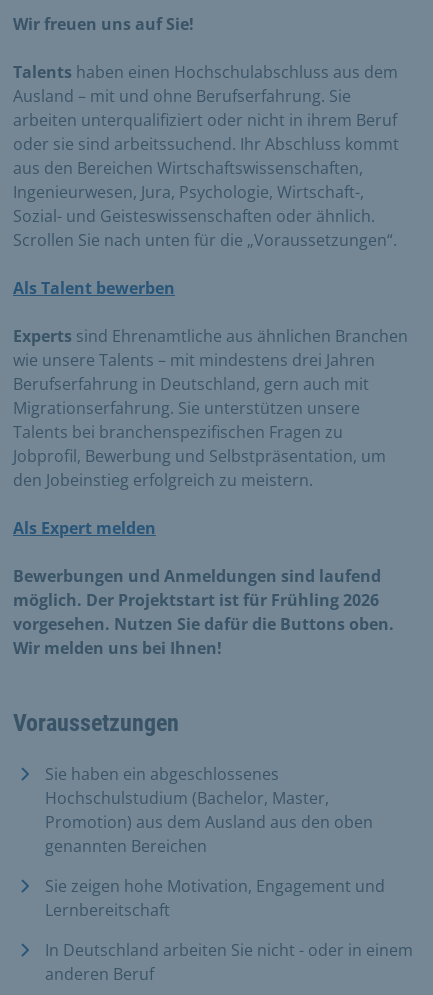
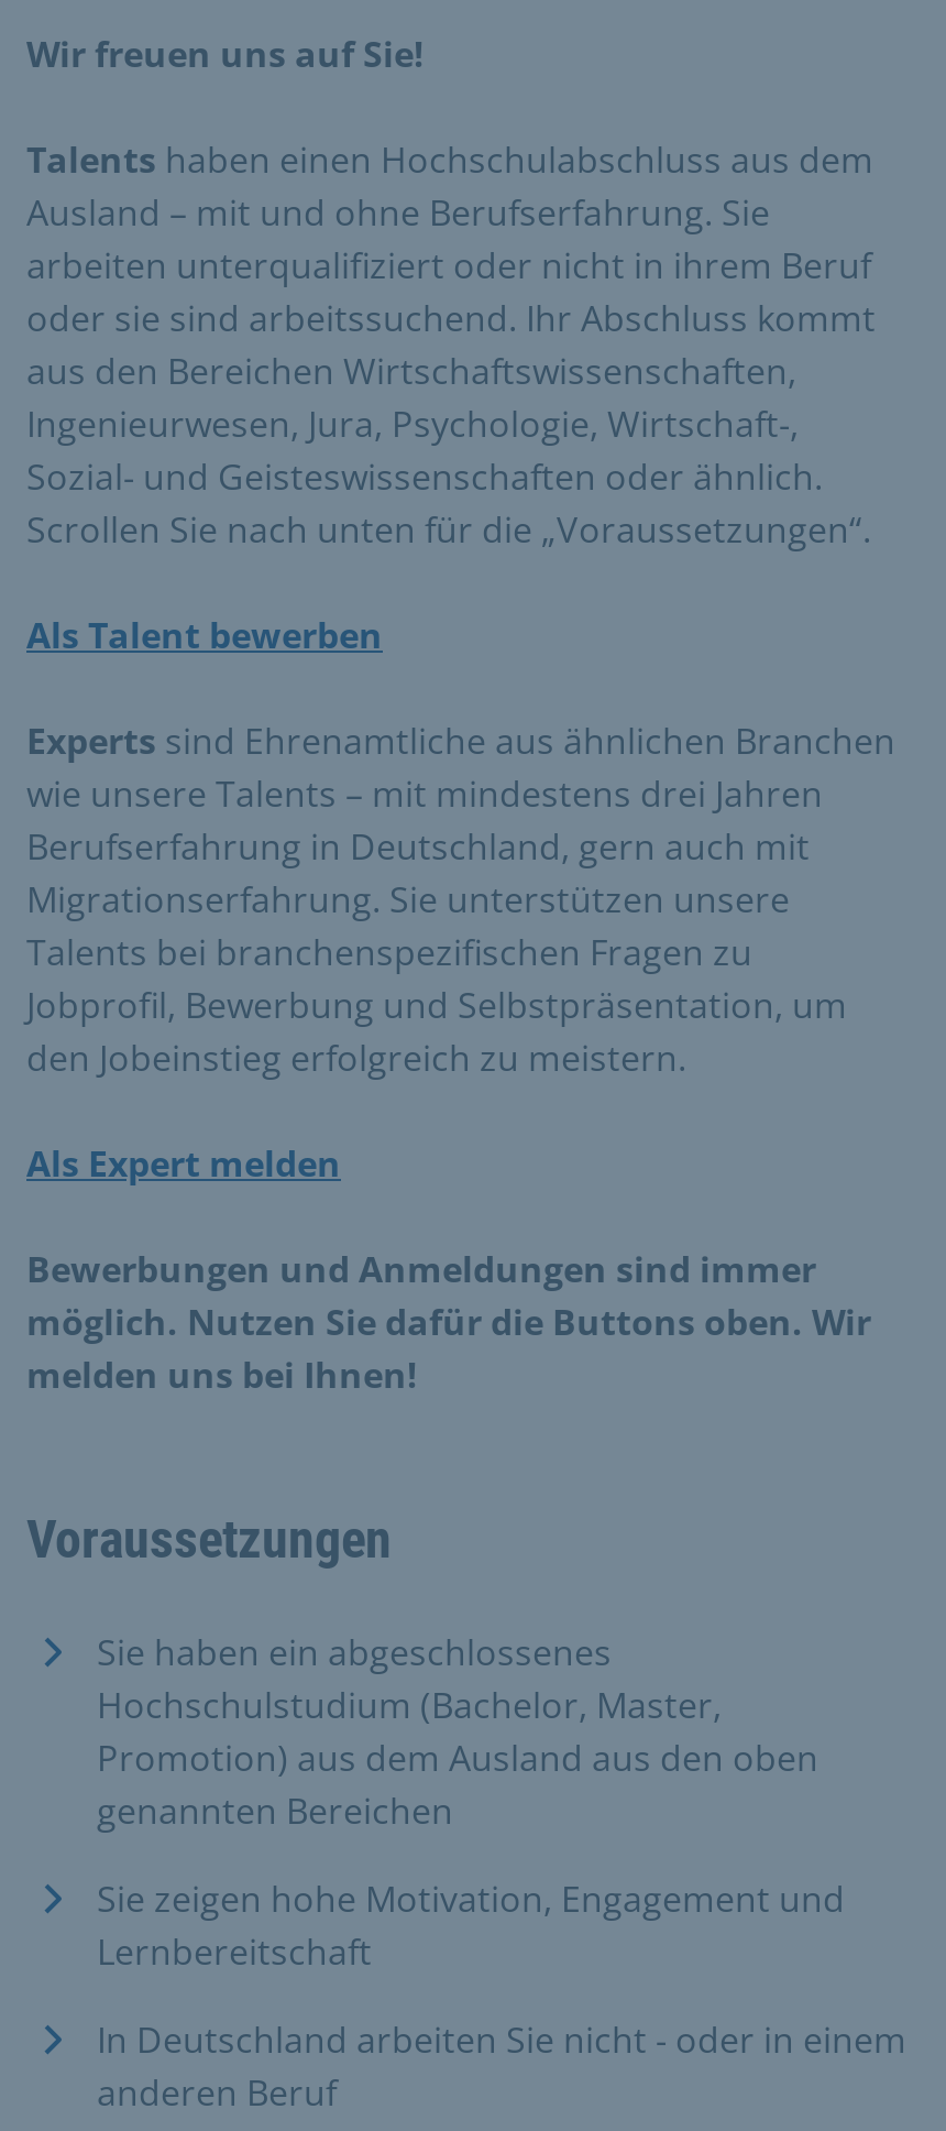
- Bewerbungen und Anmeldungen sind laufend
- möglich. Der Projektstart ist für Frühling 2026
- vorgesehen. Nutzen Sie dafür die Buttons oben.
- Wir melden uns bei Ihnen!
+ Bewerbungen und Anmeldungen sind immer
+ möglich. Nutzen Sie dafür die Buttons oben. Wir
+ melden uns bei Ihnen!
